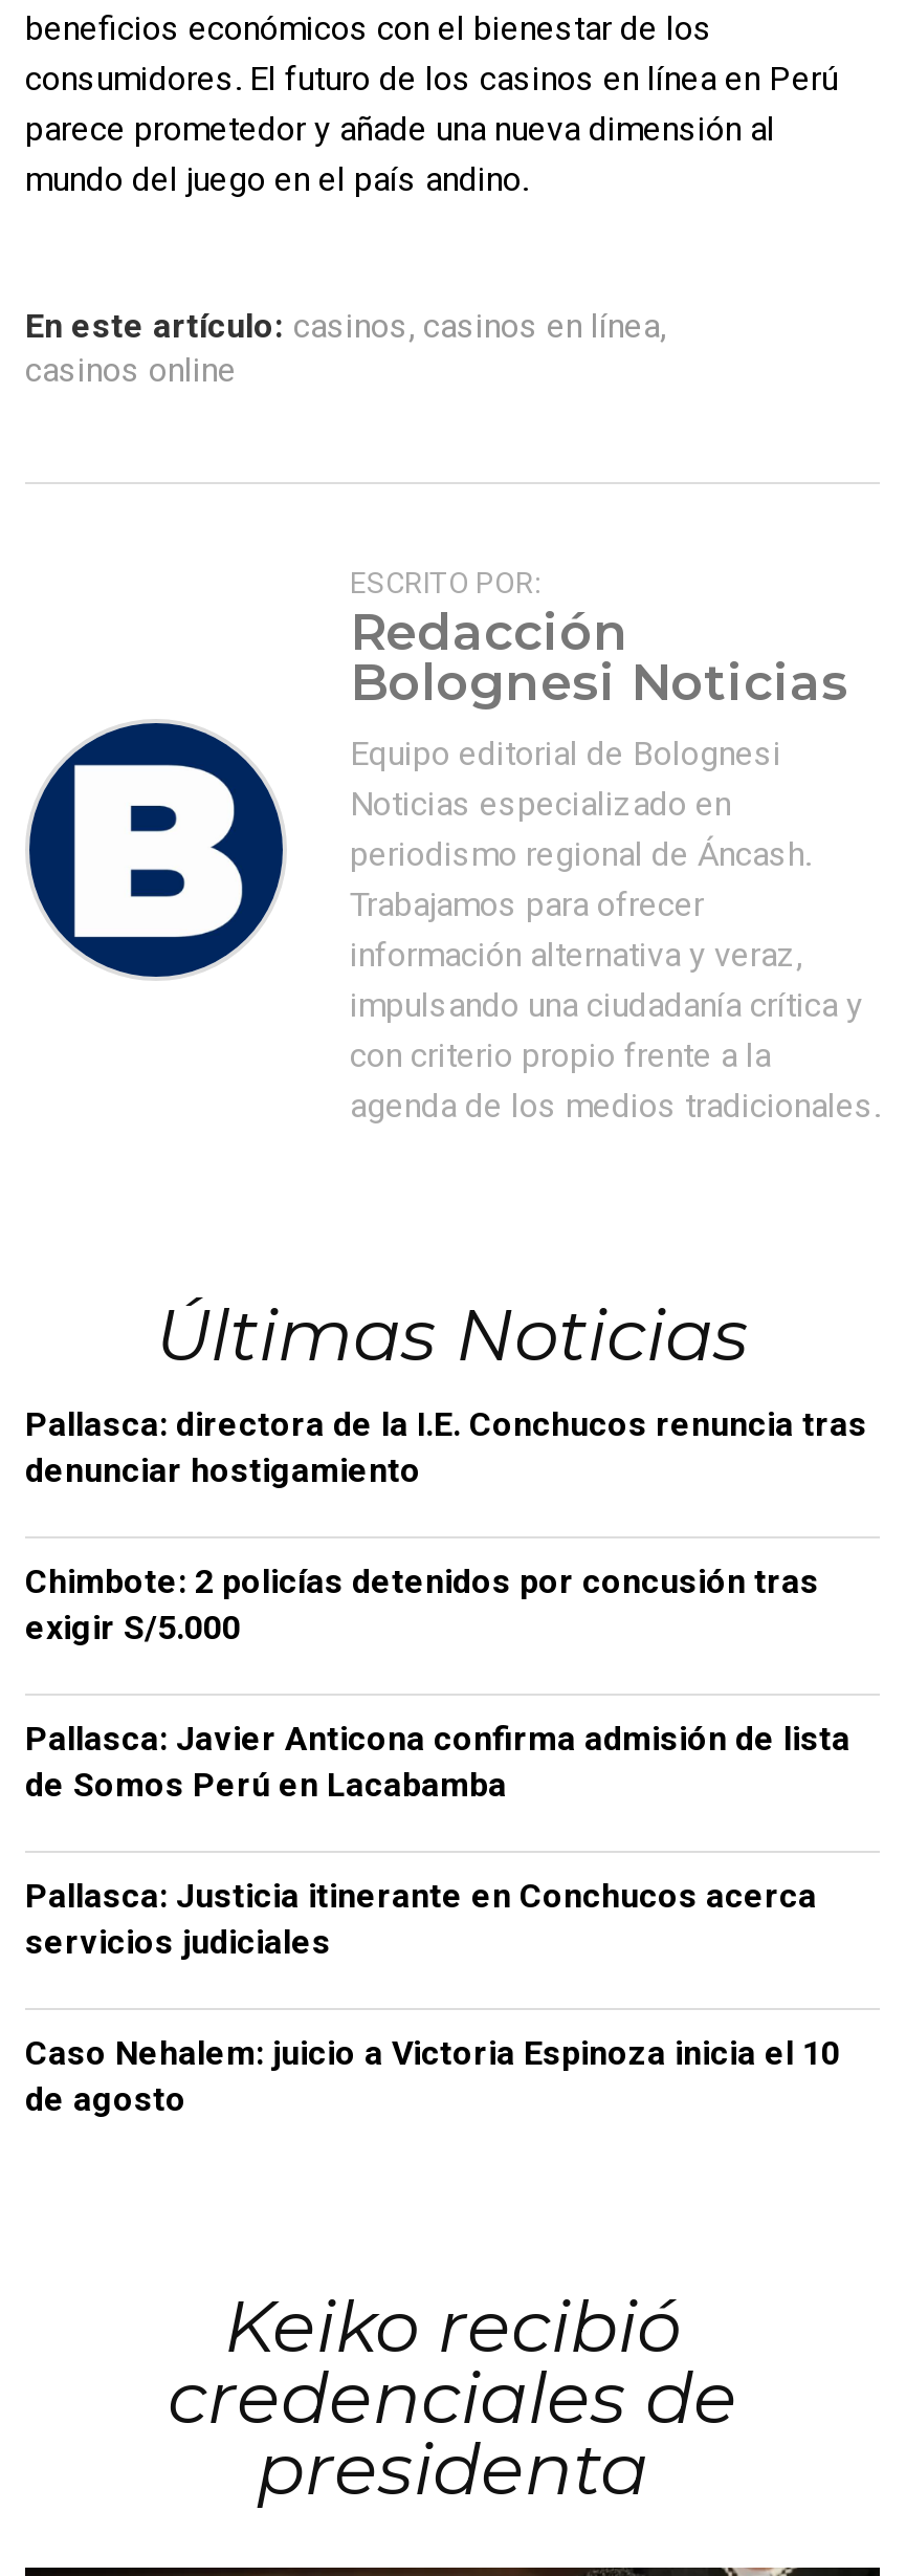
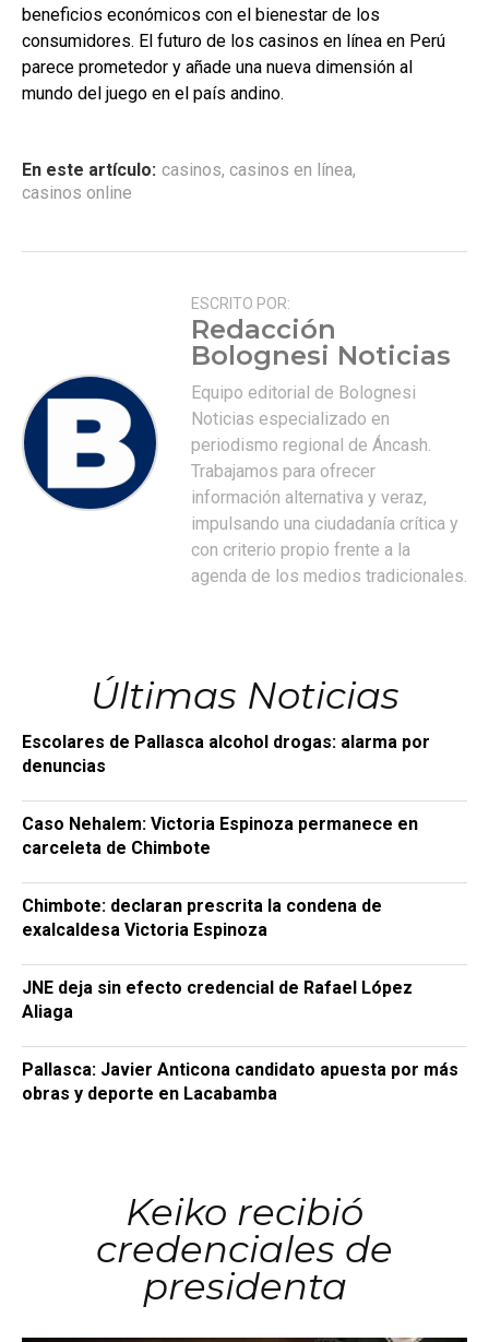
- Pallasca: directora de la I.E. Conchucos renuncia tras
- denunciar hostigamiento
+ Escolares de Pallasca alcohol drogas: alarma por
+ denuncias

- Chimbote: 2 policías detenidos por concusión tras
- exigir S/5.000
+ Caso Nehalem: Victoria Espinoza permanece en
+ carceleta de Chimbote

- Pallasca: Javier Anticona confirma admisión de lista
- de Somos Perú en Lacabamba
+ Chimbote: declaran prescrita la condena de
+ exalcaldesa Victoria Espinoza

- Pallasca: Justicia itinerante en Conchucos acerca
- servicios judiciales
+ JNE deja sin efecto credencial de Rafael López
+ Aliaga

- Caso Nehalem: juicio a Victoria Espinoza inicia el 10
- de agosto
+ Pallasca: Javier Anticona candidato apuesta por más
+ obras y deporte en Lacabamba
